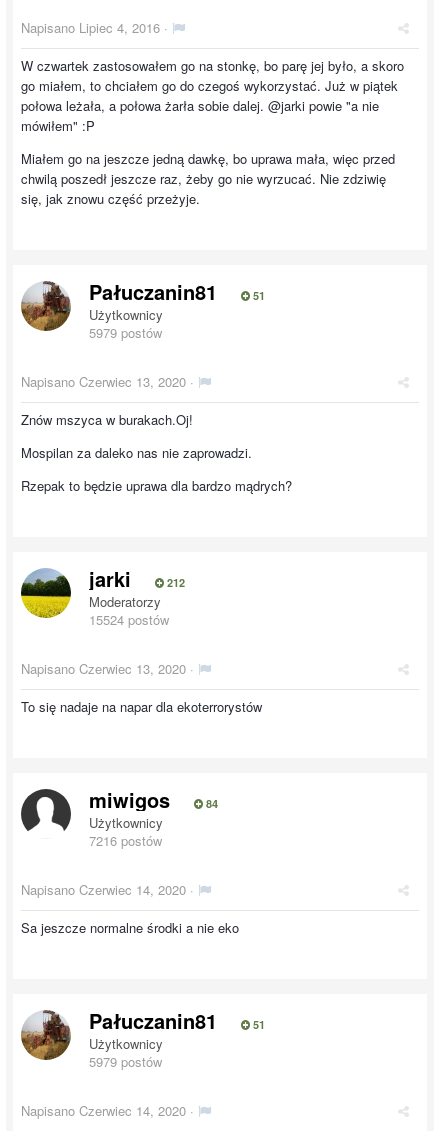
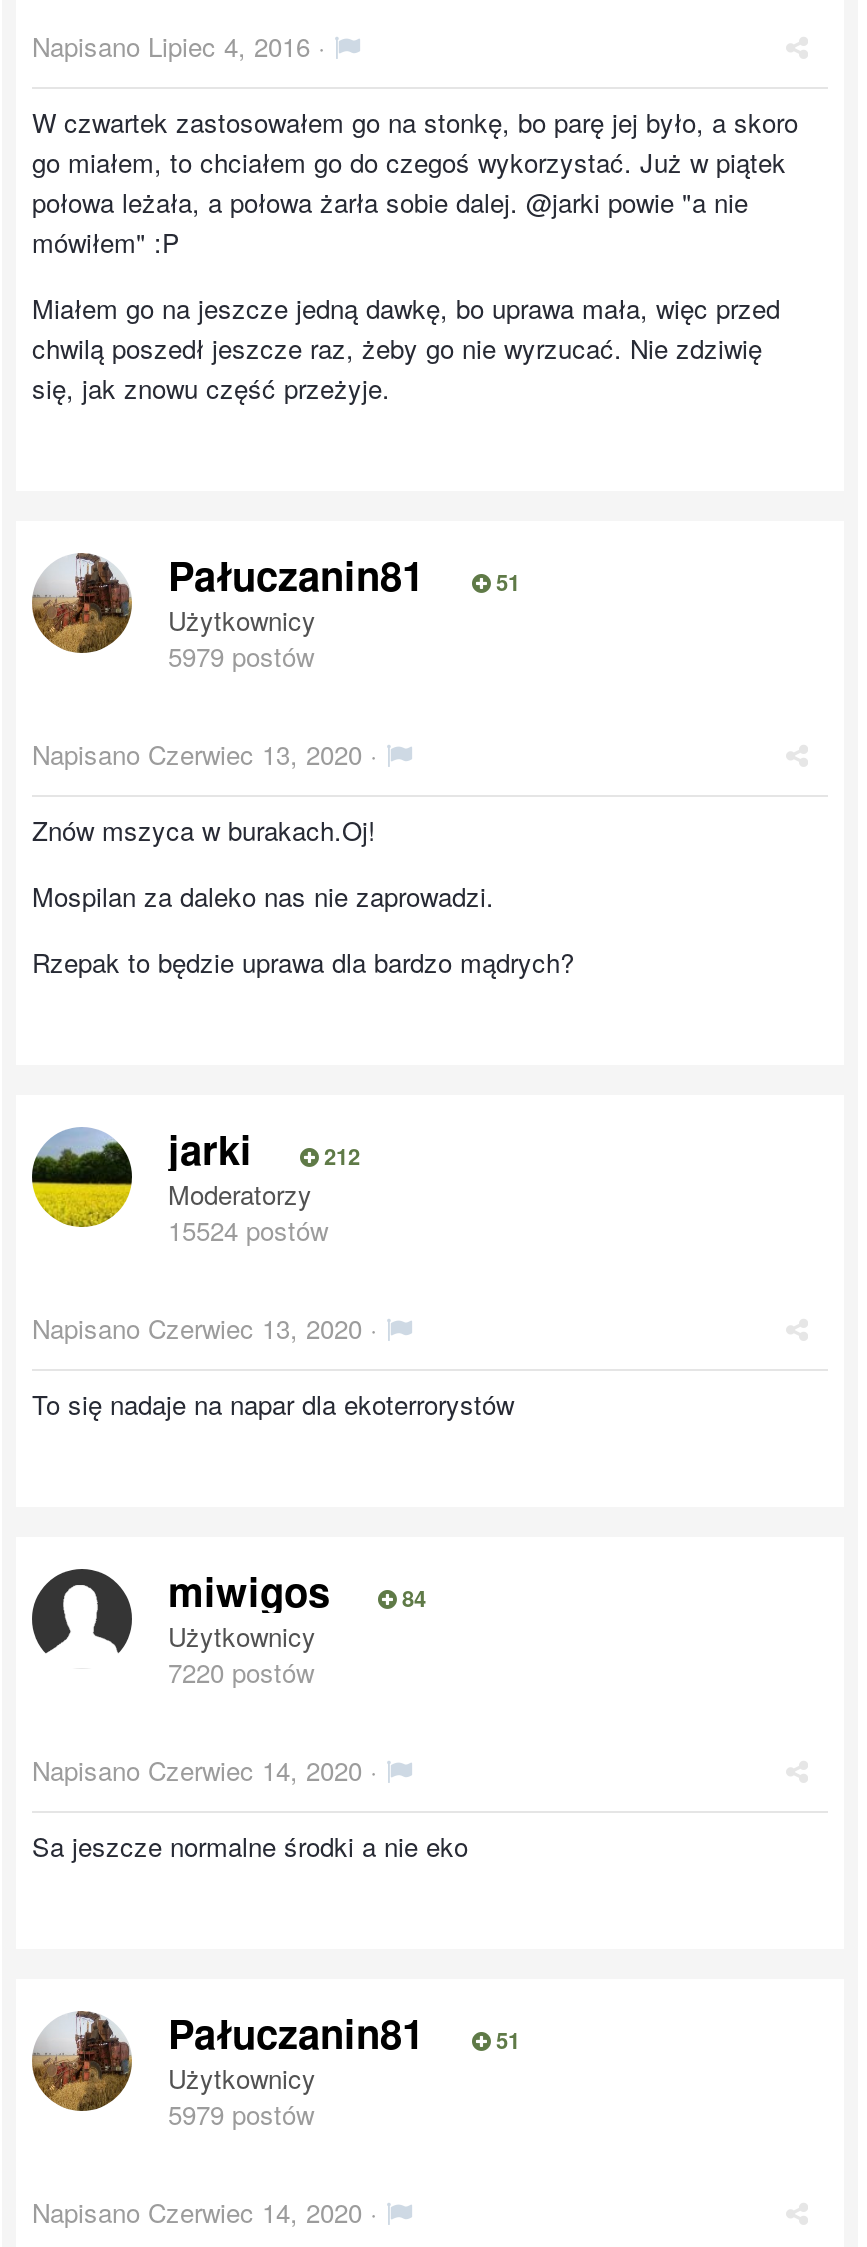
- 7216 postów
+ 7220 postów
